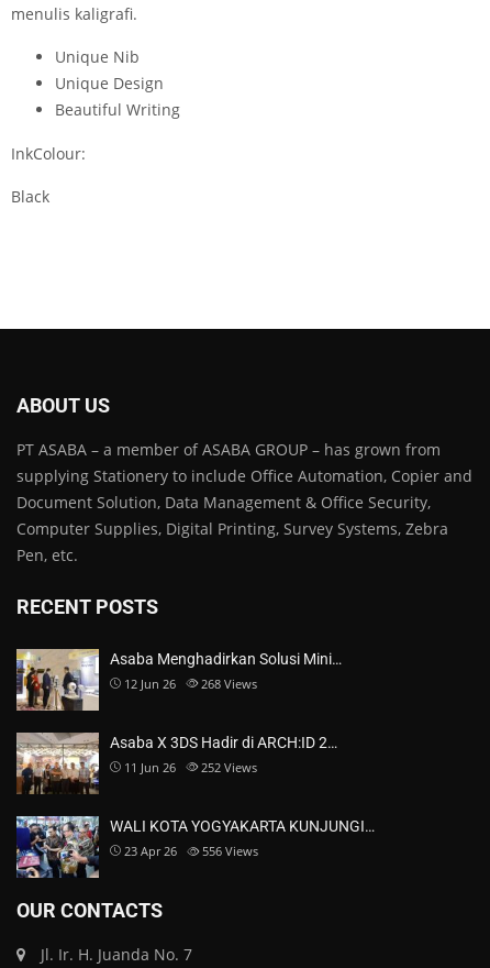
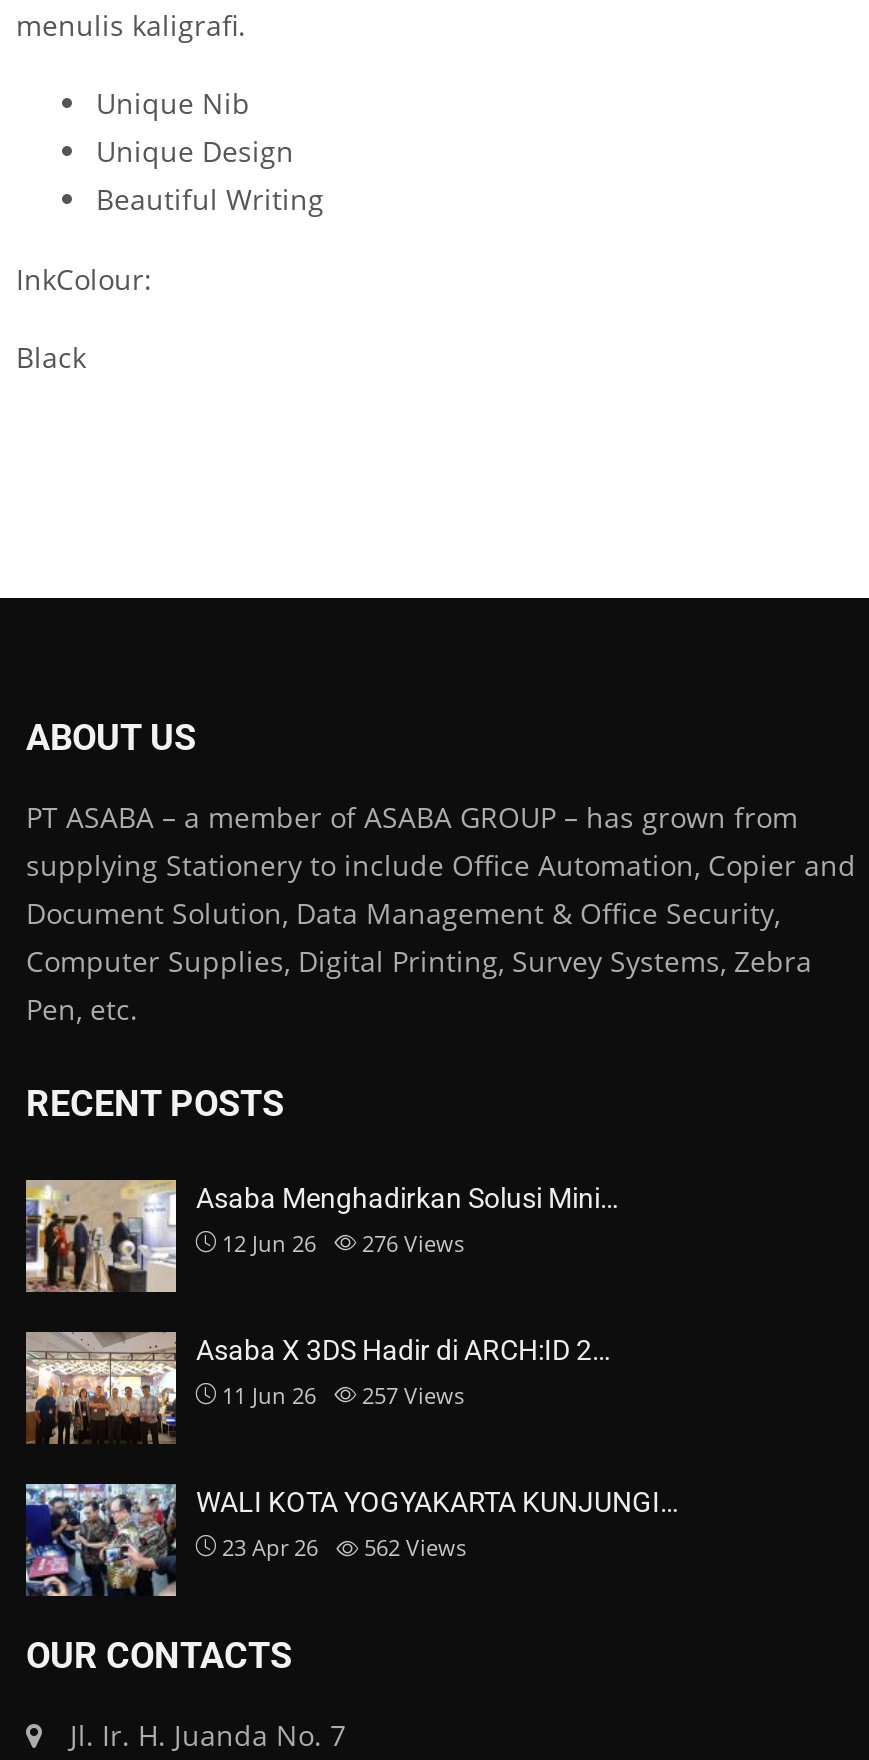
- 12 Jun 26 268 Views
+ 12 Jun 26 276 Views

- 11 Jun 26 252 Views
+ 11 Jun 26 257 Views

- 23 Apr 26 556 Views
+ 23 Apr 26 562 Views
